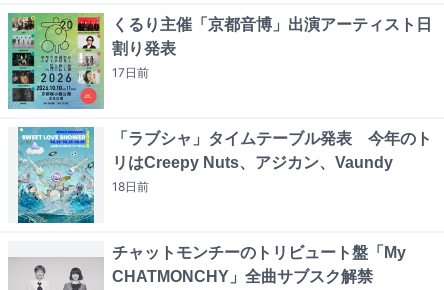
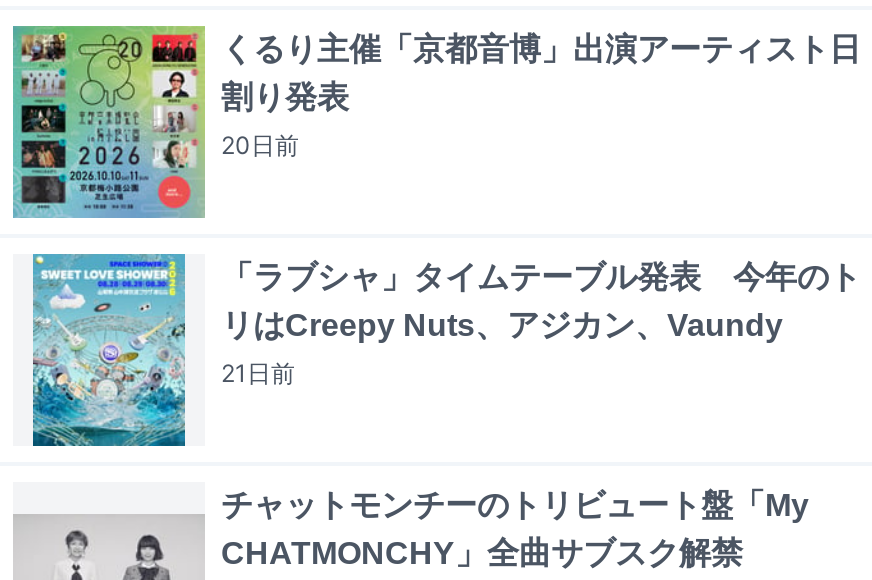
- 17日前
+ 20日前

- 18日前
+ 21日前
